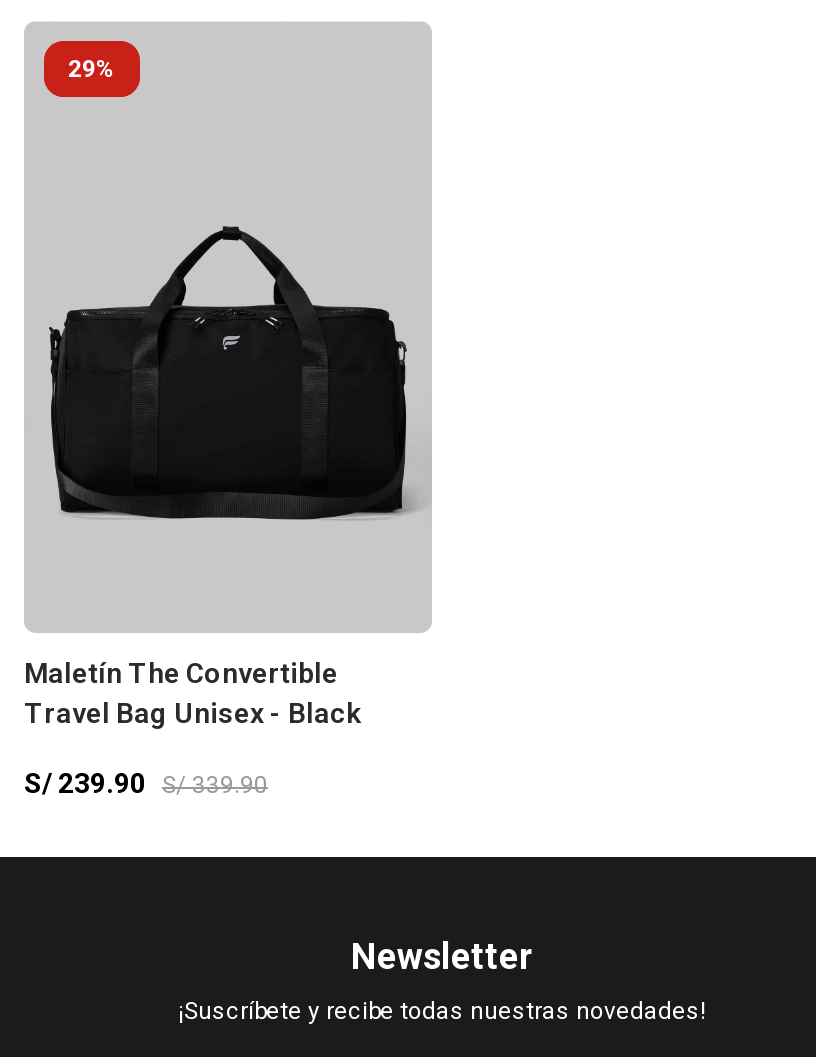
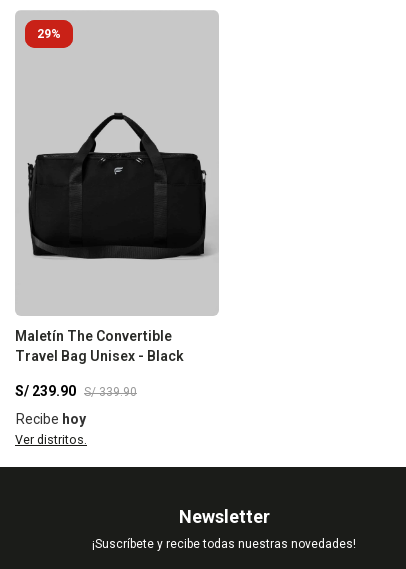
+ Recibe hoy
+ Ver distritos.
